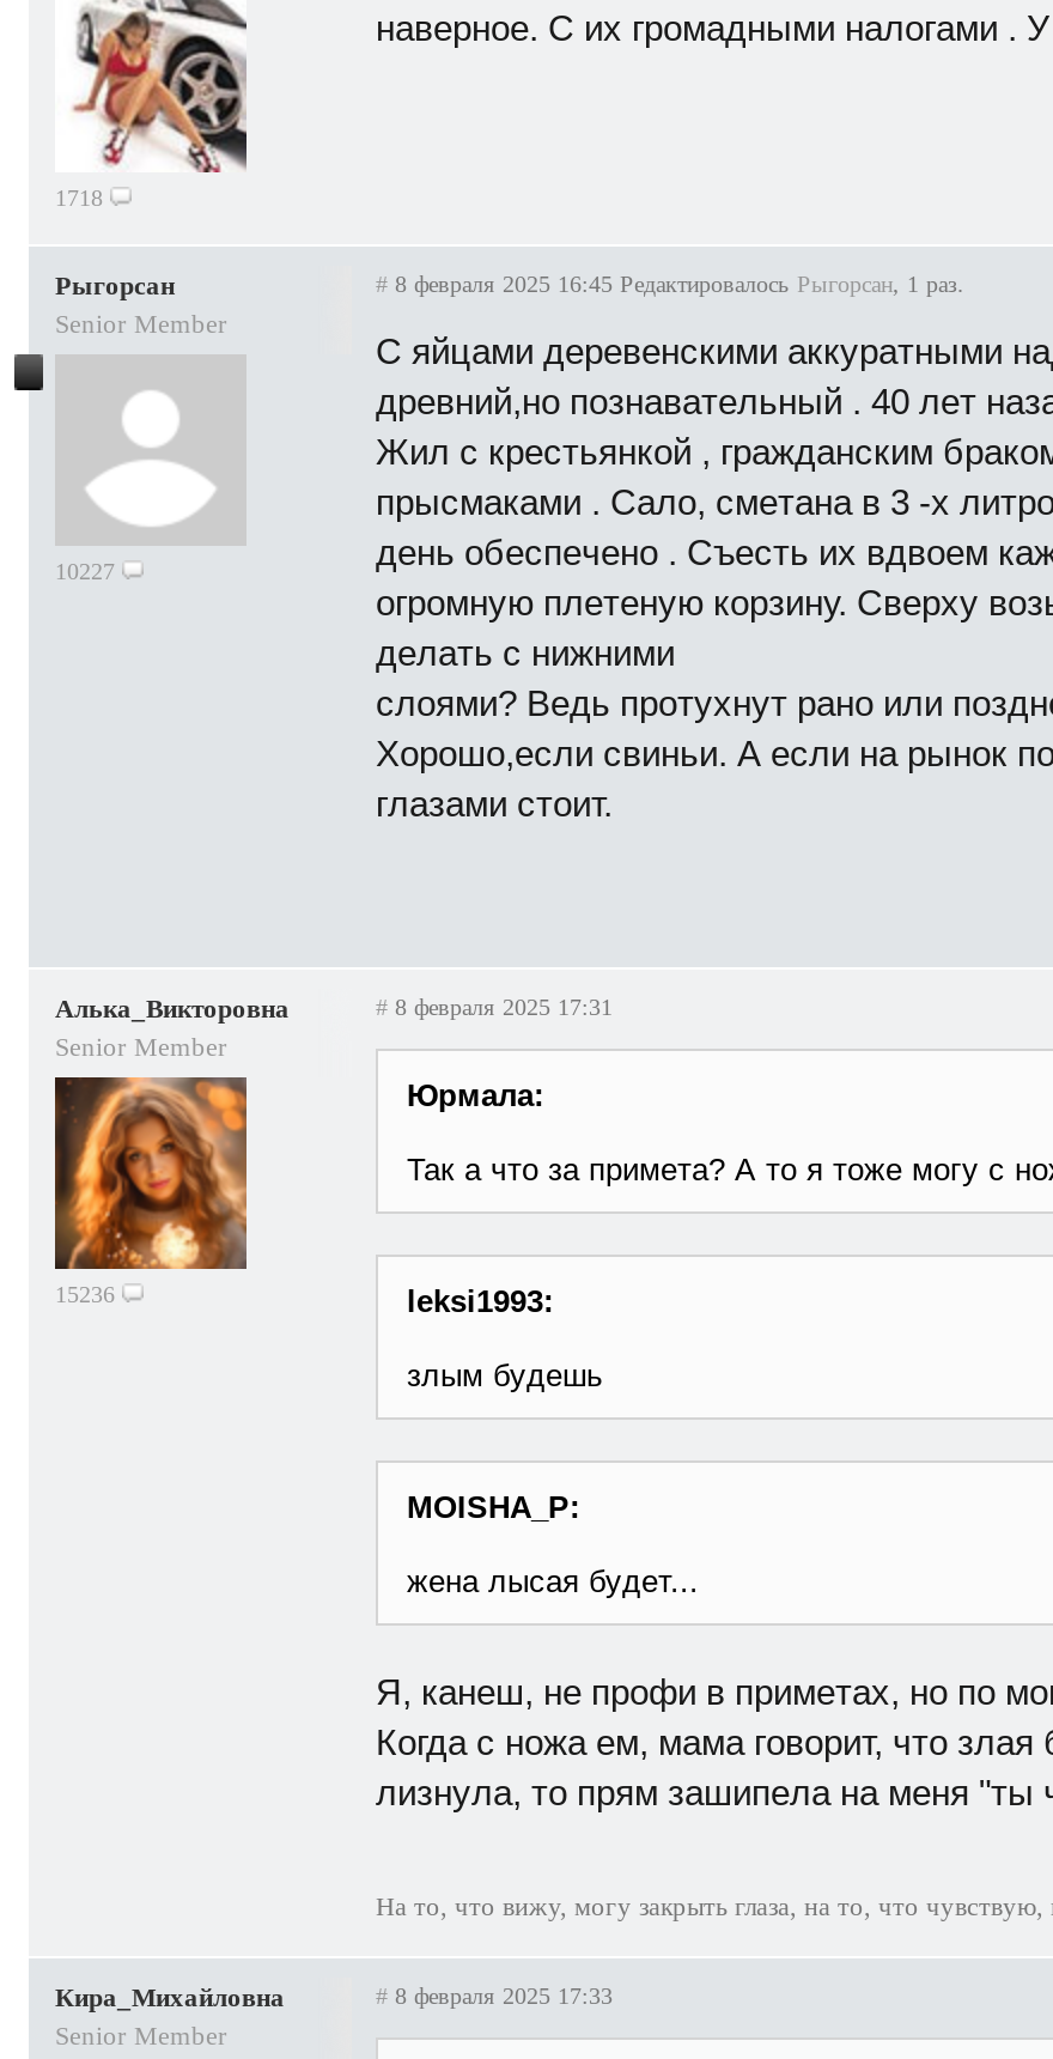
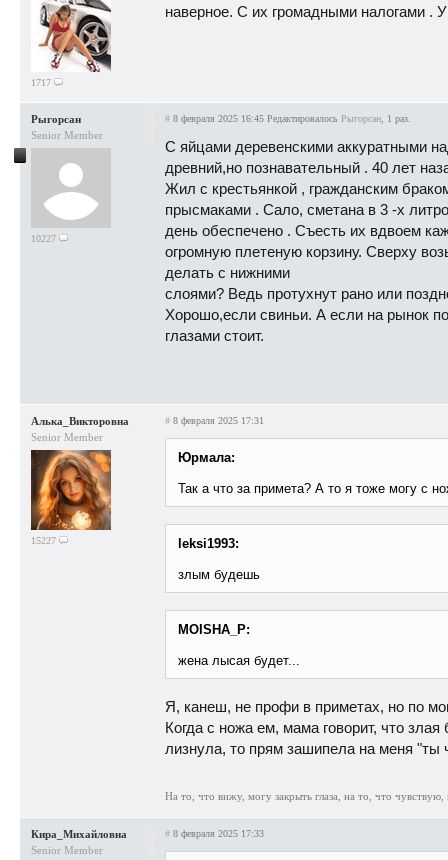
- 1718
+ 1717

- 15236
+ 15227
